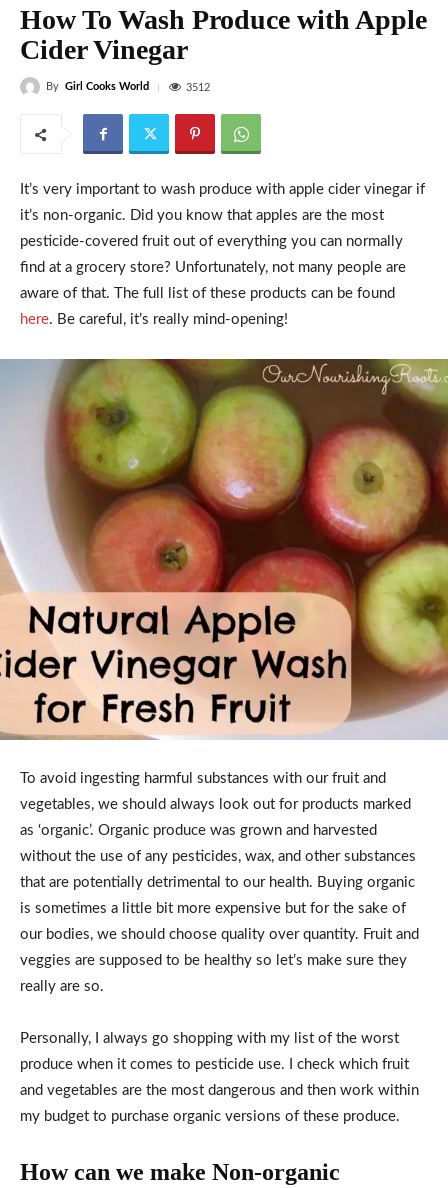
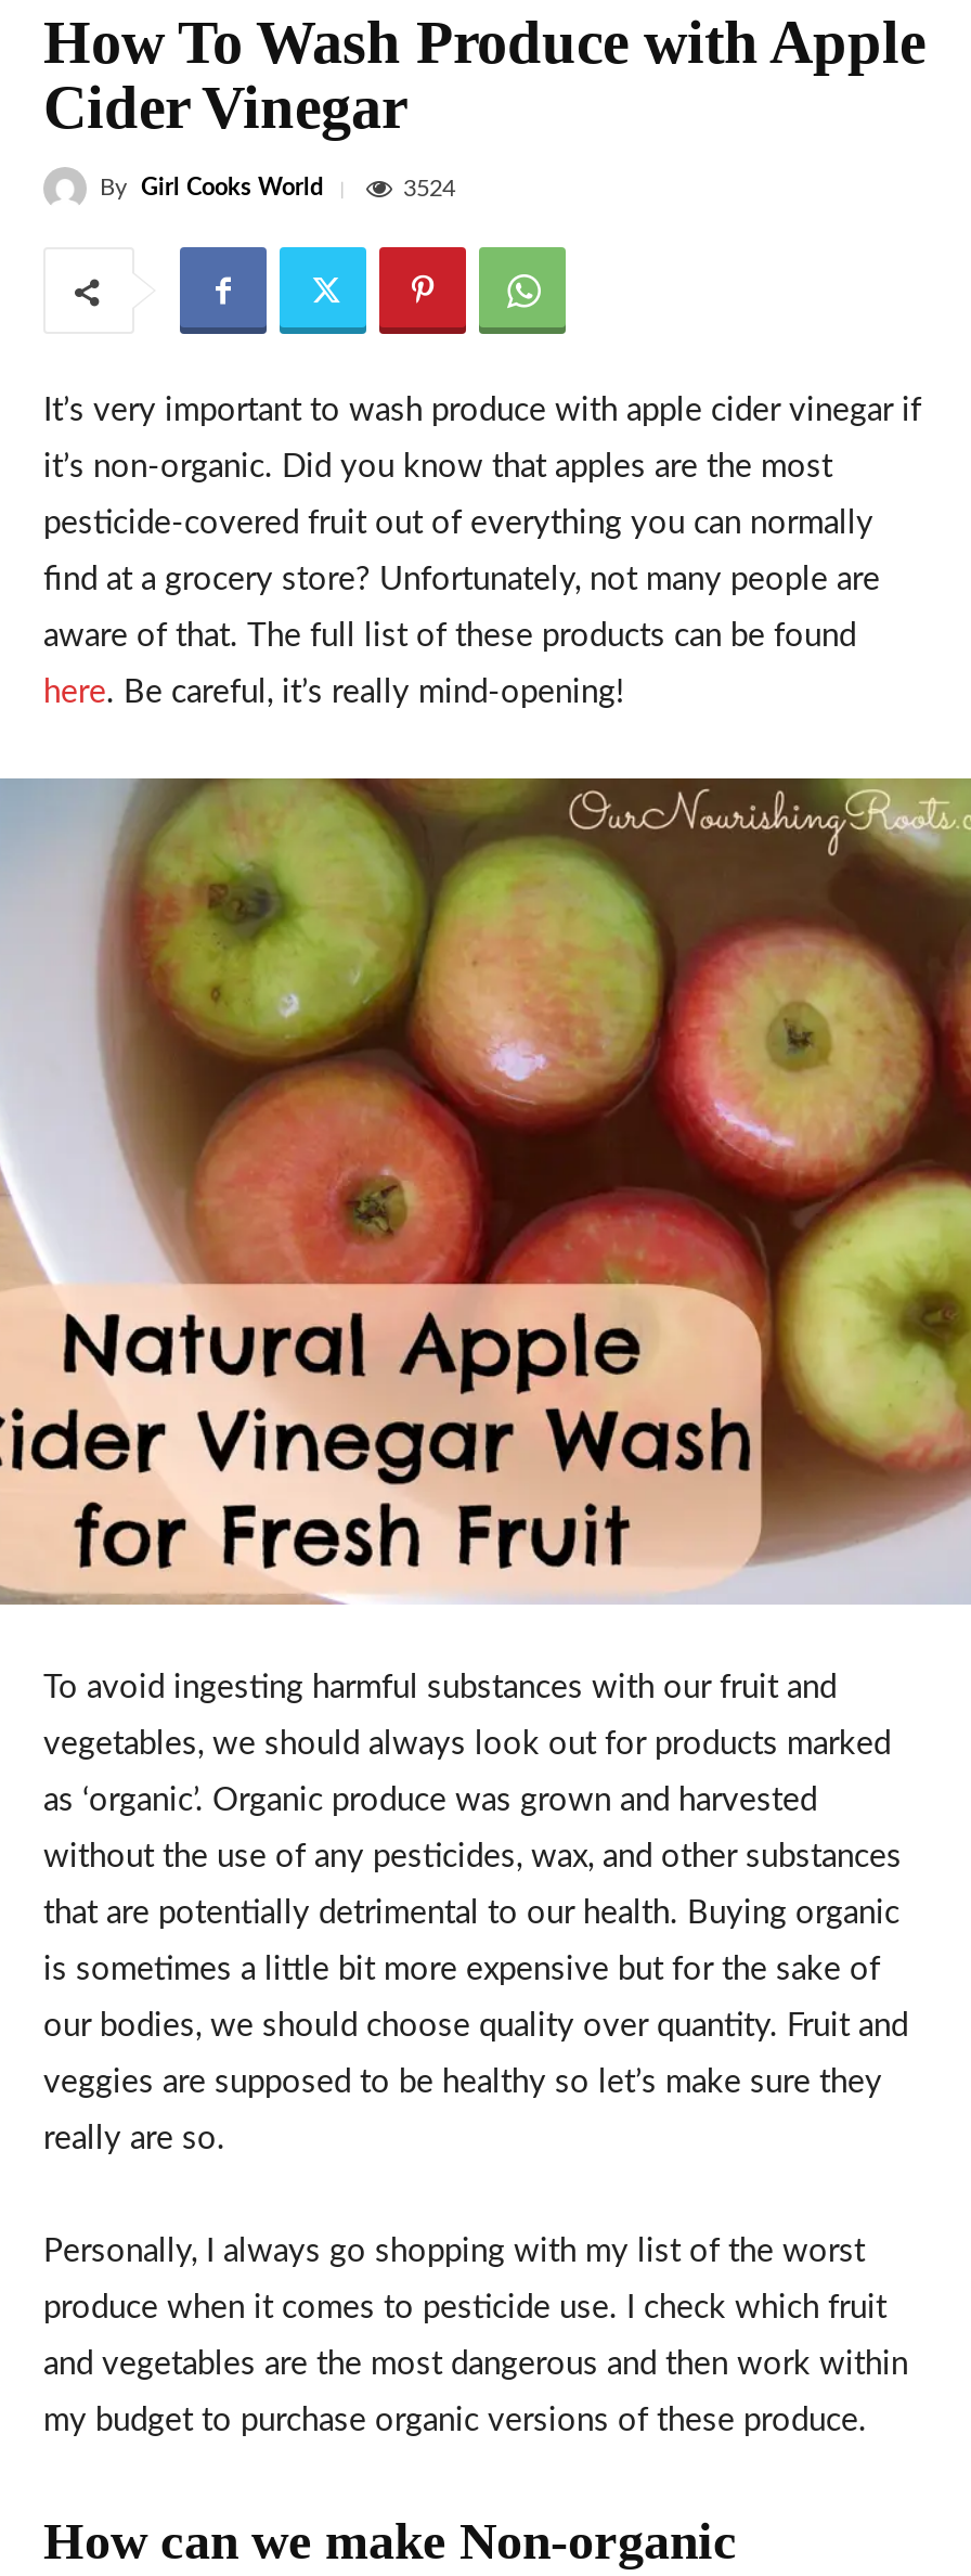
- 3512
+ 3524
